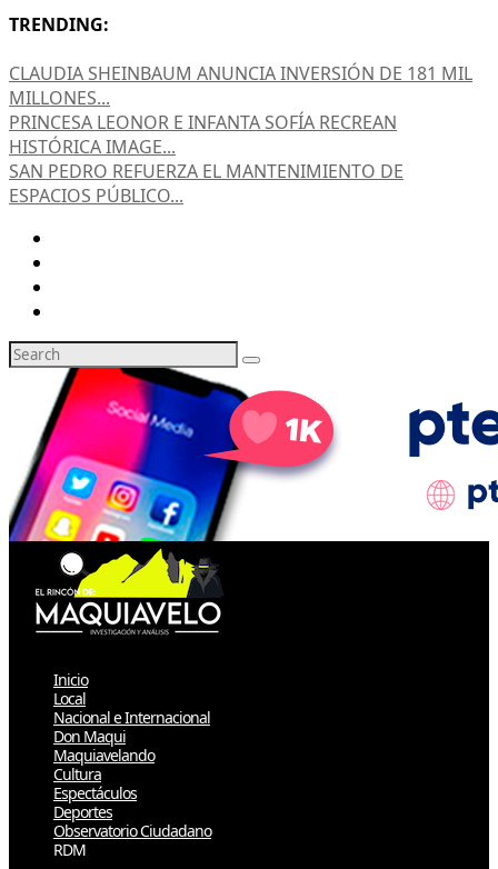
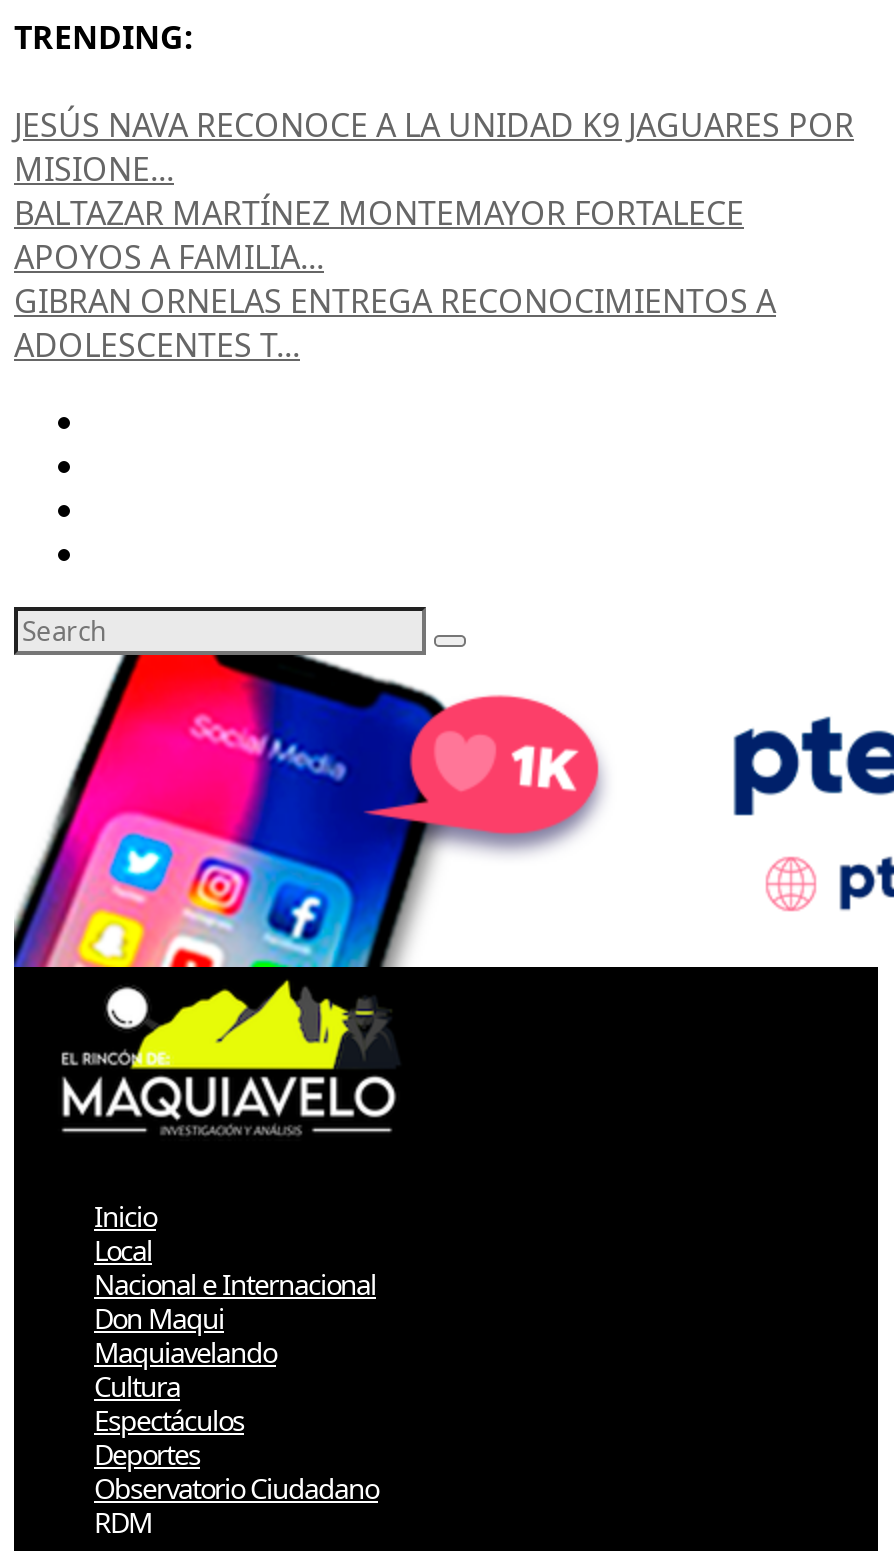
- CLAUDIA SHEINBAUM ANUNCIA INVERSIÓN DE 181 MIL
- MILLONES...
- PRINCESA LEONOR E INFANTA SOFÍA RECREAN
- HISTÓRICA IMAGE...
- SAN PEDRO REFUERZA EL MANTENIMIENTO DE
- ESPACIOS PÚBLICO...
+ JESÚS NAVA RECONOCE A LA UNIDAD K9 JAGUARES POR
+ MISIONE...
+ BALTAZAR MARTÍNEZ MONTEMAYOR FORTALECE
+ APOYOS A FAMILIA...
+ GIBRAN ORNELAS ENTREGA RECONOCIMIENTOS A
+ ADOLESCENTES T...
